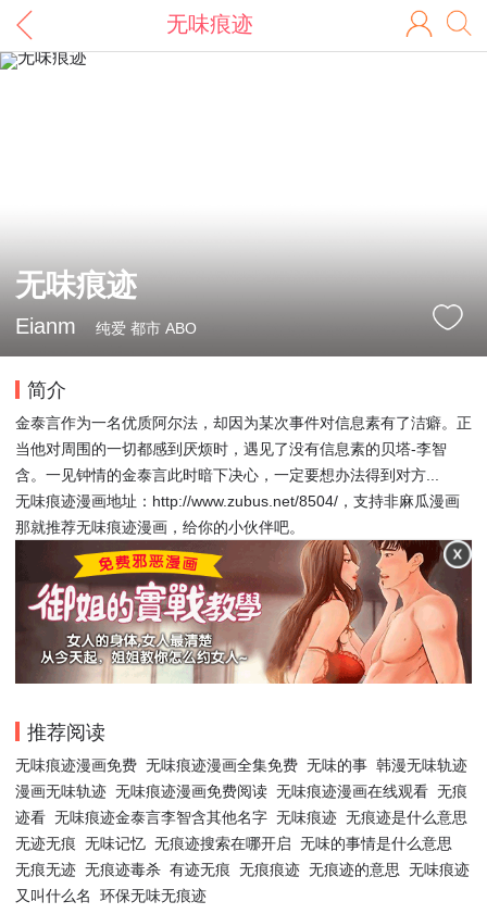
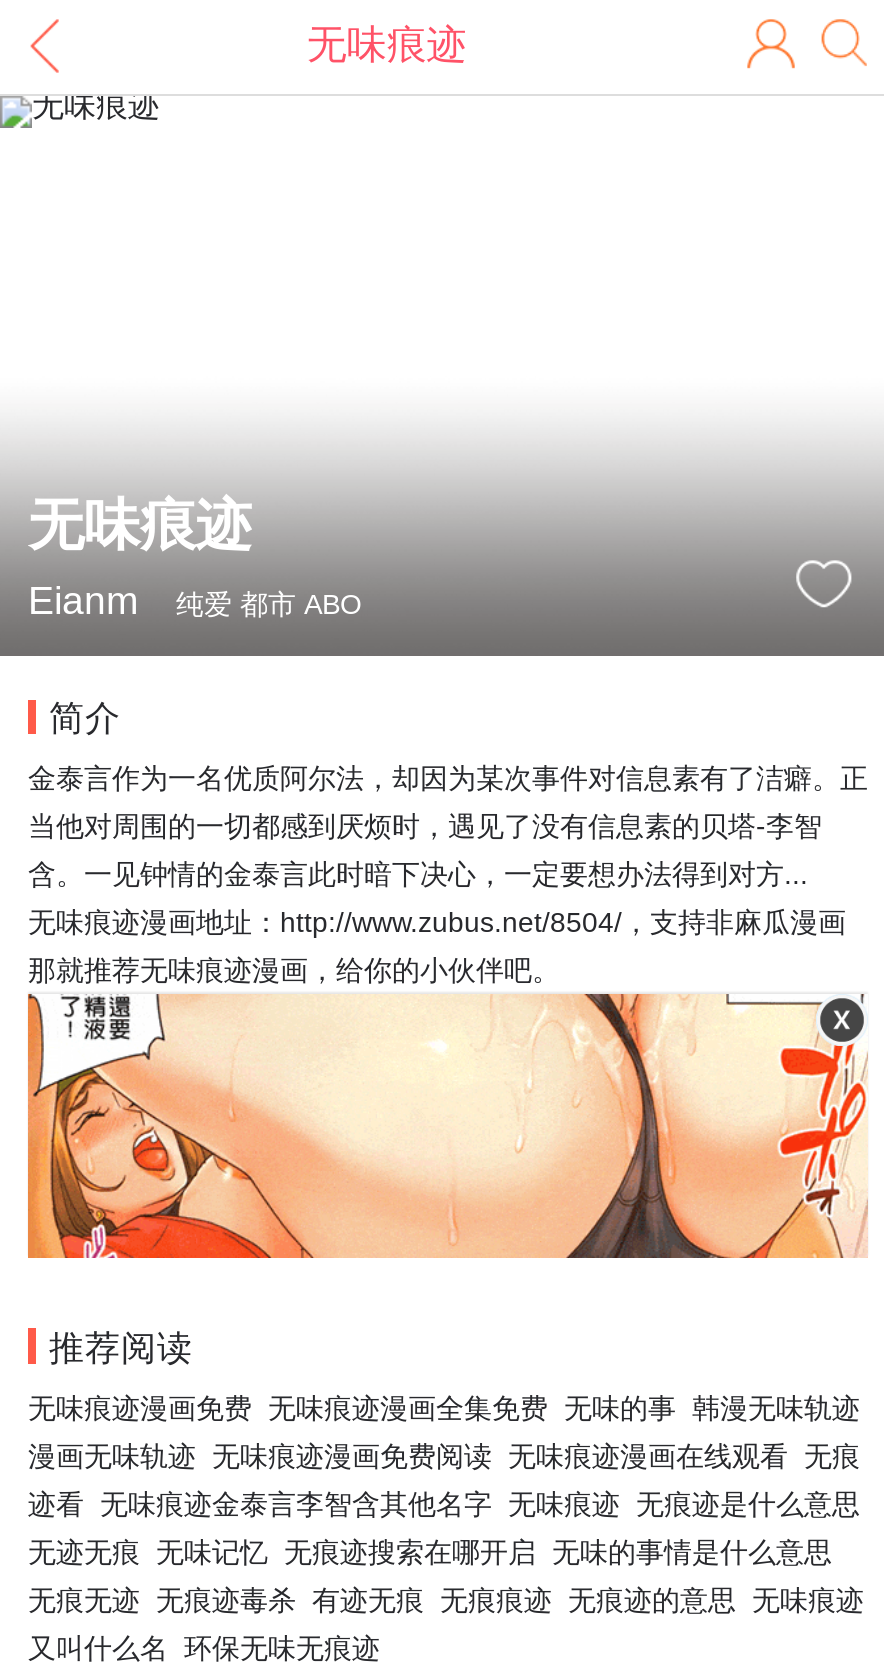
- [image]
+ [image]
